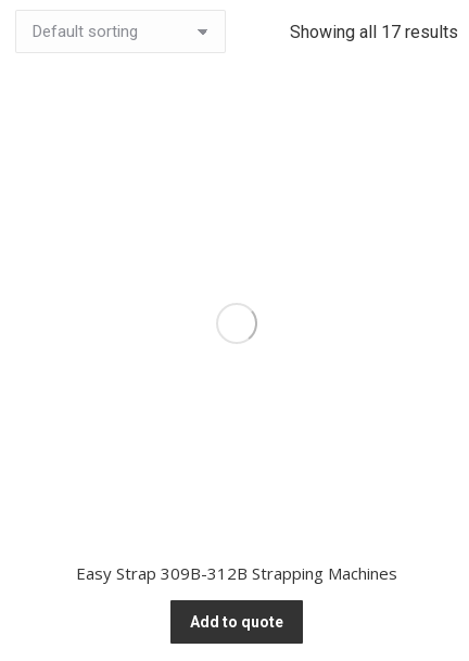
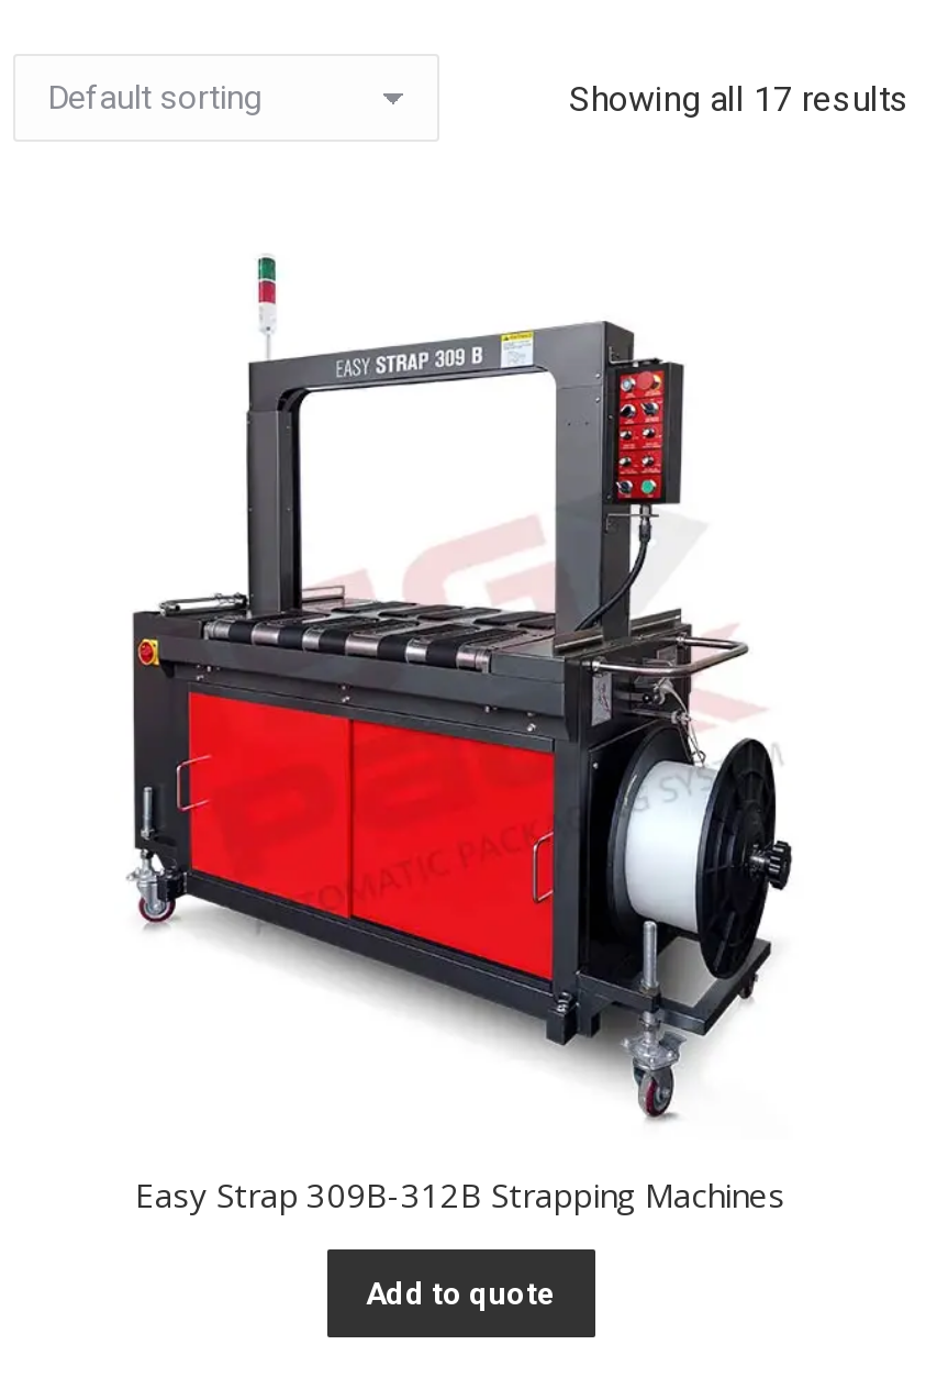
+ [image]
